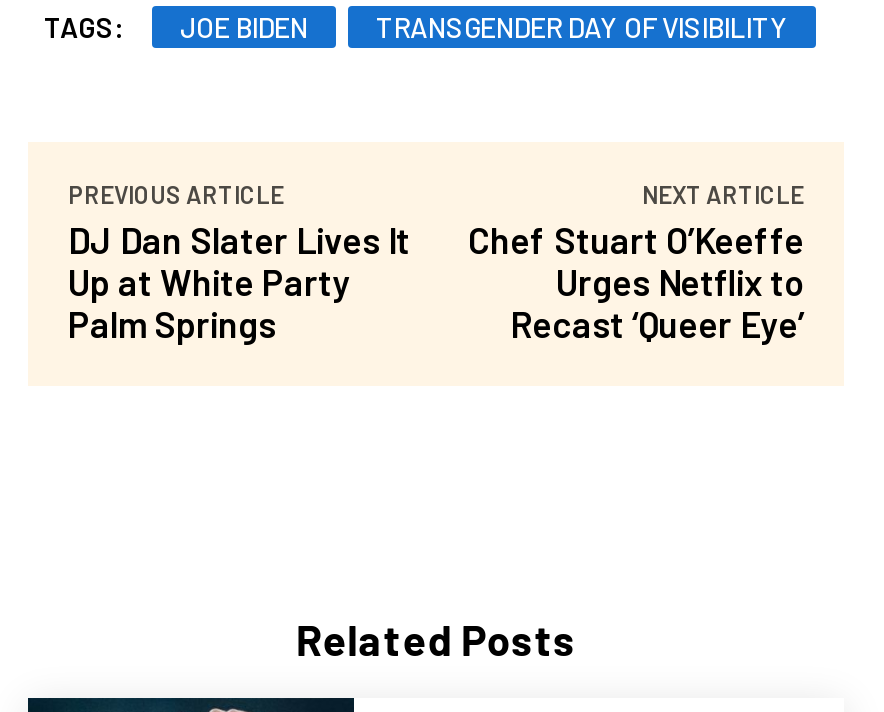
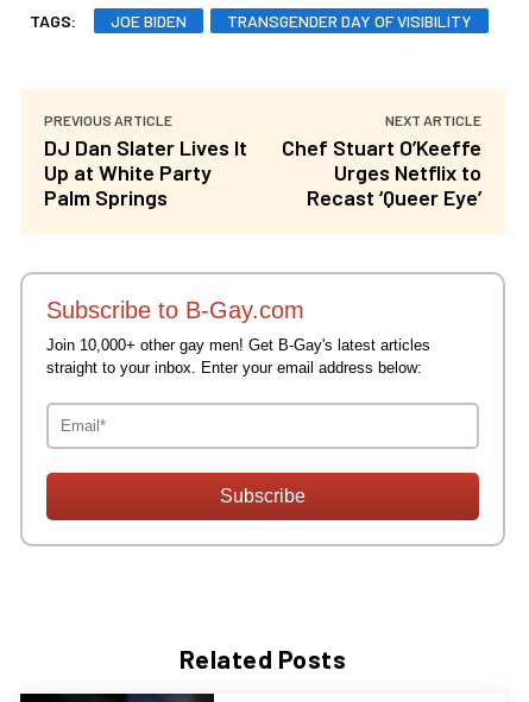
+ [image]
+ Subscribe to B-Gay.com
+ Join 10,000+ other gay men! Get B-Gay's latest articles
+ straight to your inbox. Enter your email address below:

+ Subscribe
